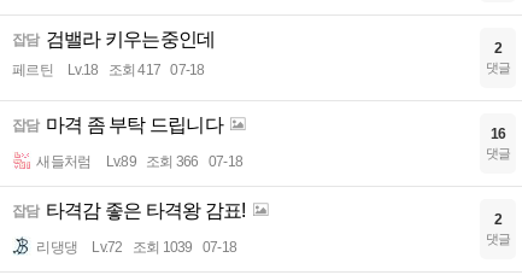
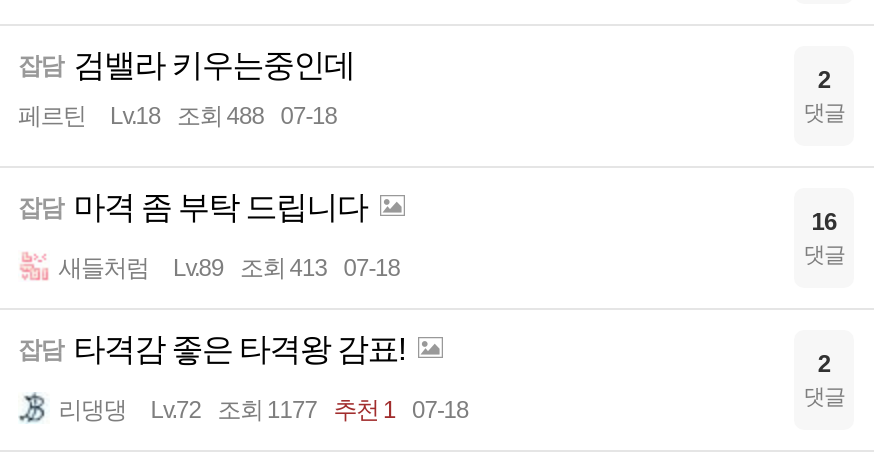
- 페르틴 Lv.18 조회 417 07-18
+ 페르틴 Lv.18 조회 488 07-18

- 새들처럼 Lv.89 조회 366 07-18
+ 새들처럼 Lv.89 조회 413 07-18

- Lv.72 조회 1039 07-18
+ Lv.72 조회 1177 추천 1 07-18
